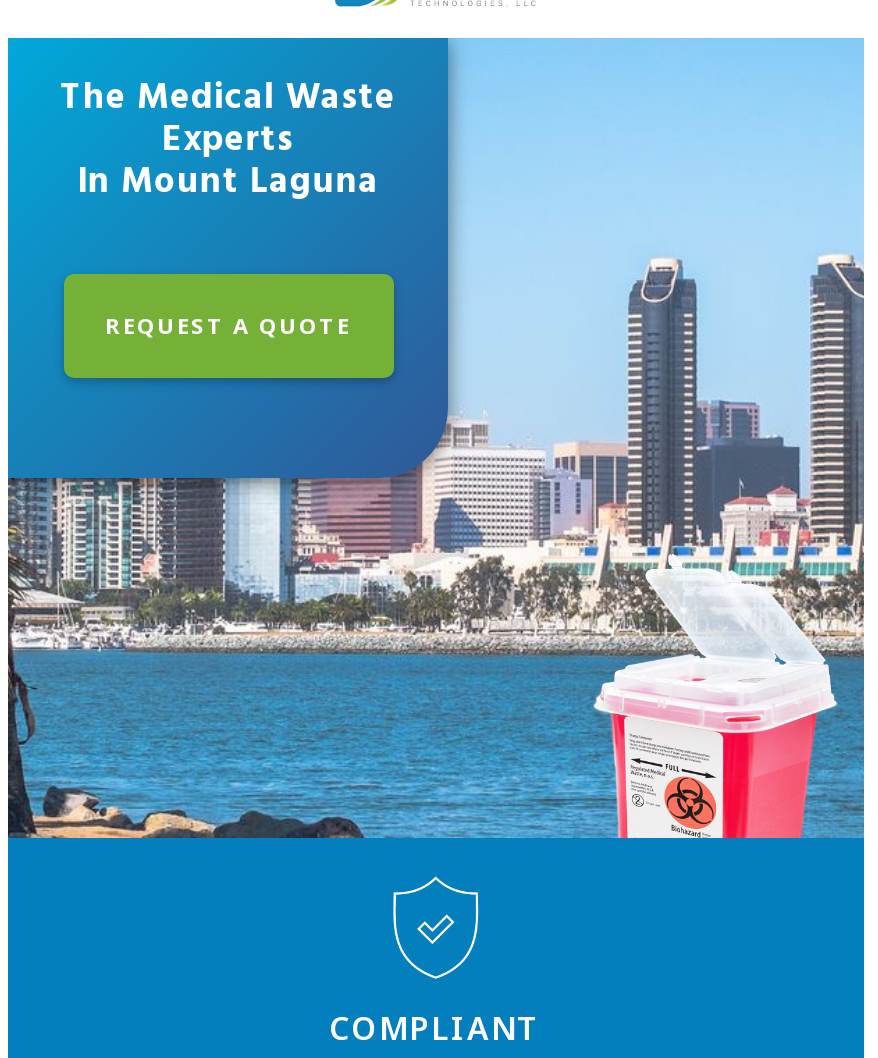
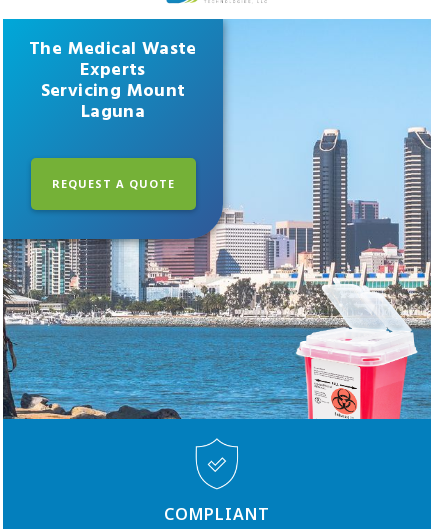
- In Mount Laguna
+ Servicing Mount
+ Laguna

moved down: REQUEST A QUOTE
